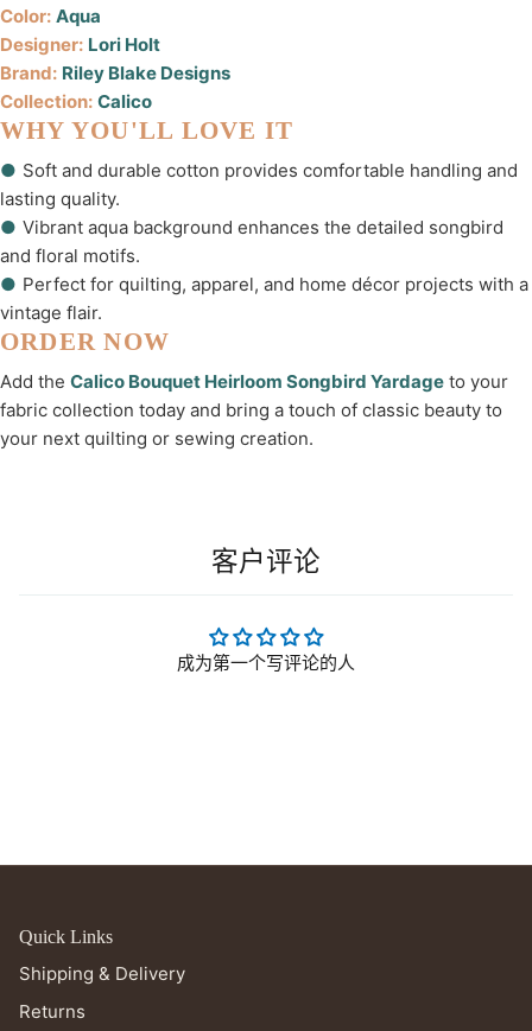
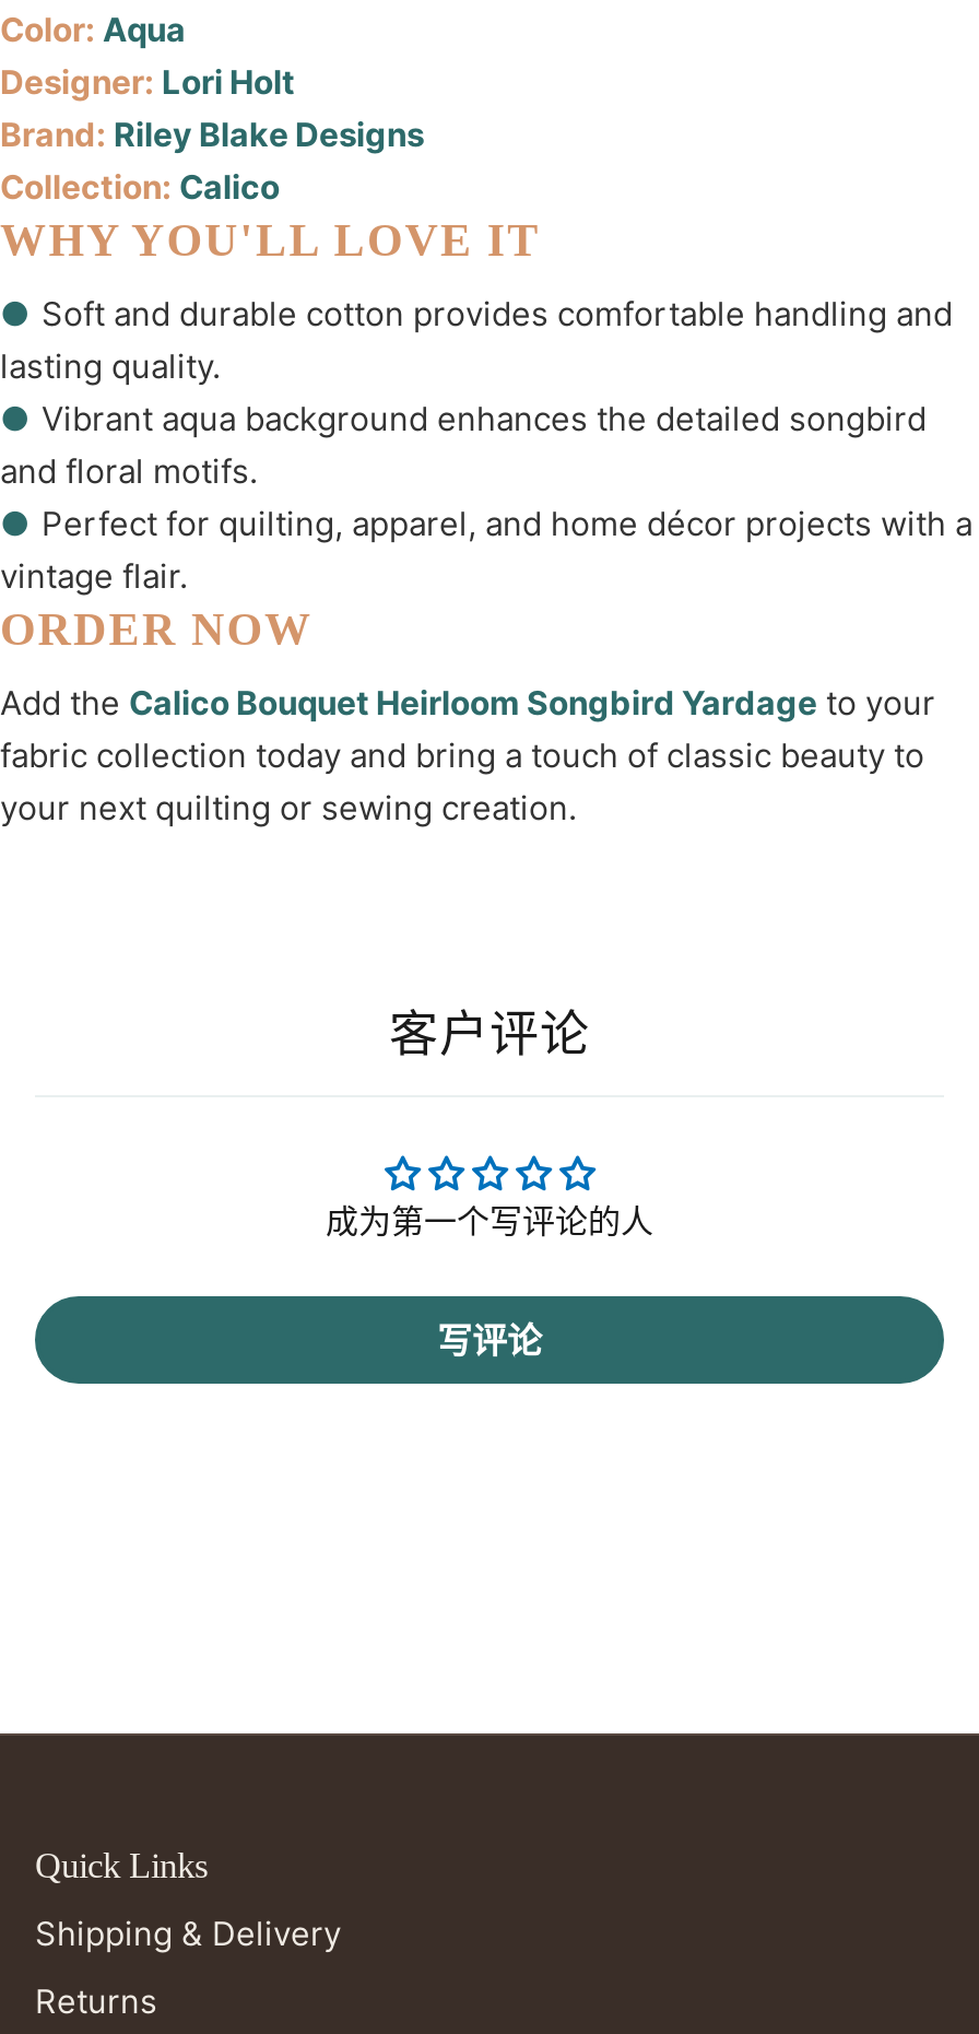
+ 写评论
